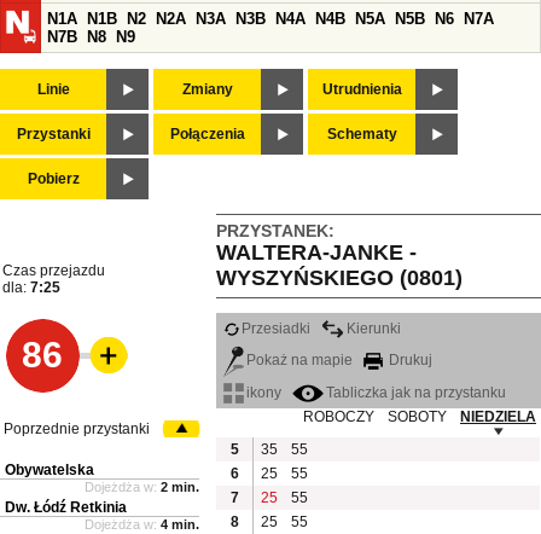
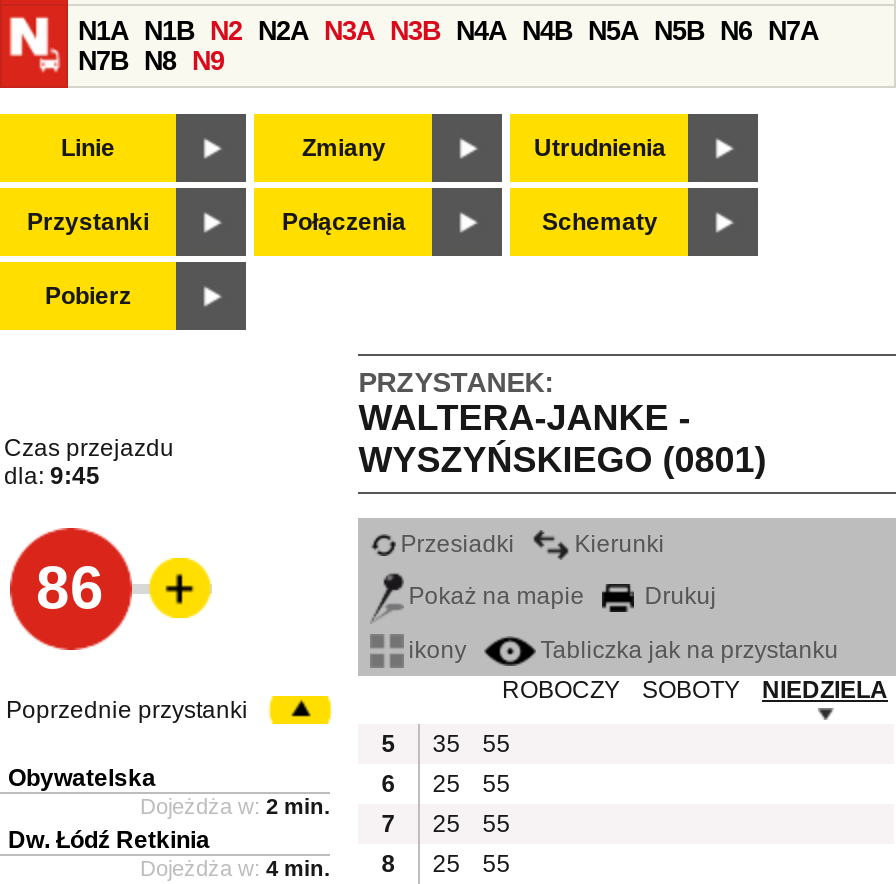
- dla: 7:25
+ dla: 9:45
